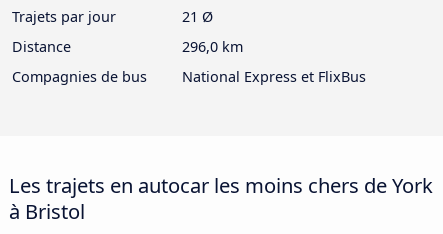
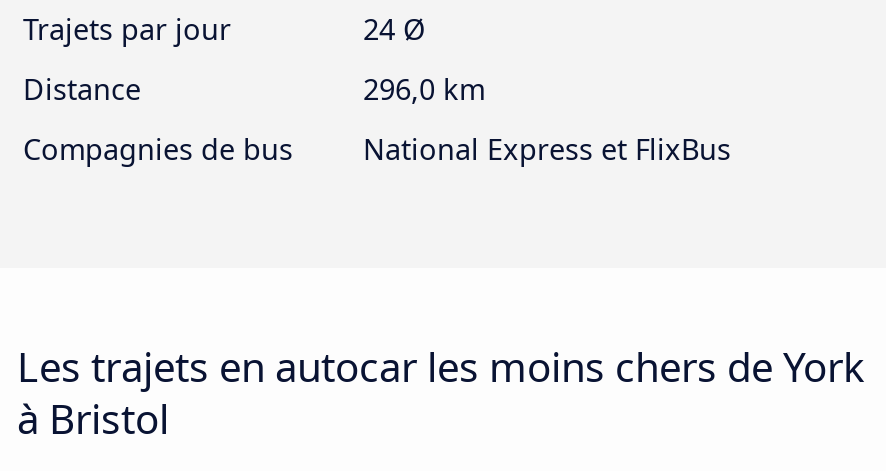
- 21 Ø
+ 24 Ø
